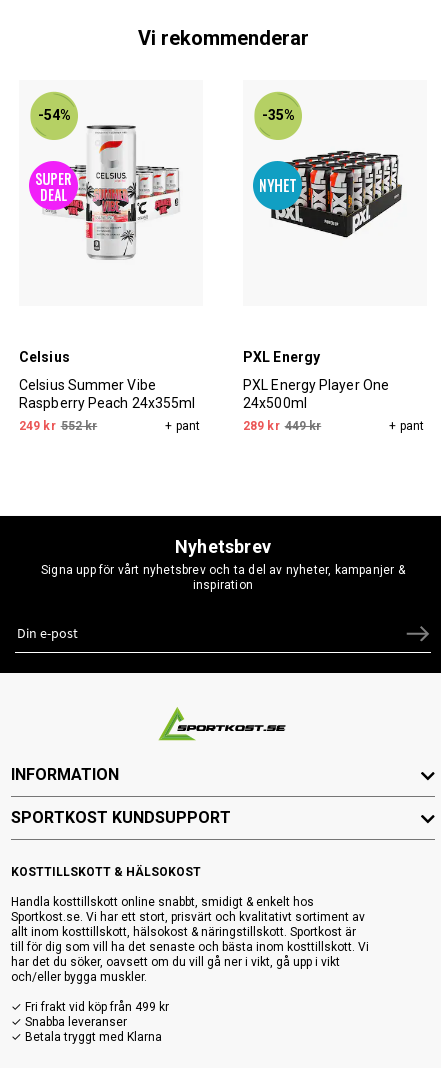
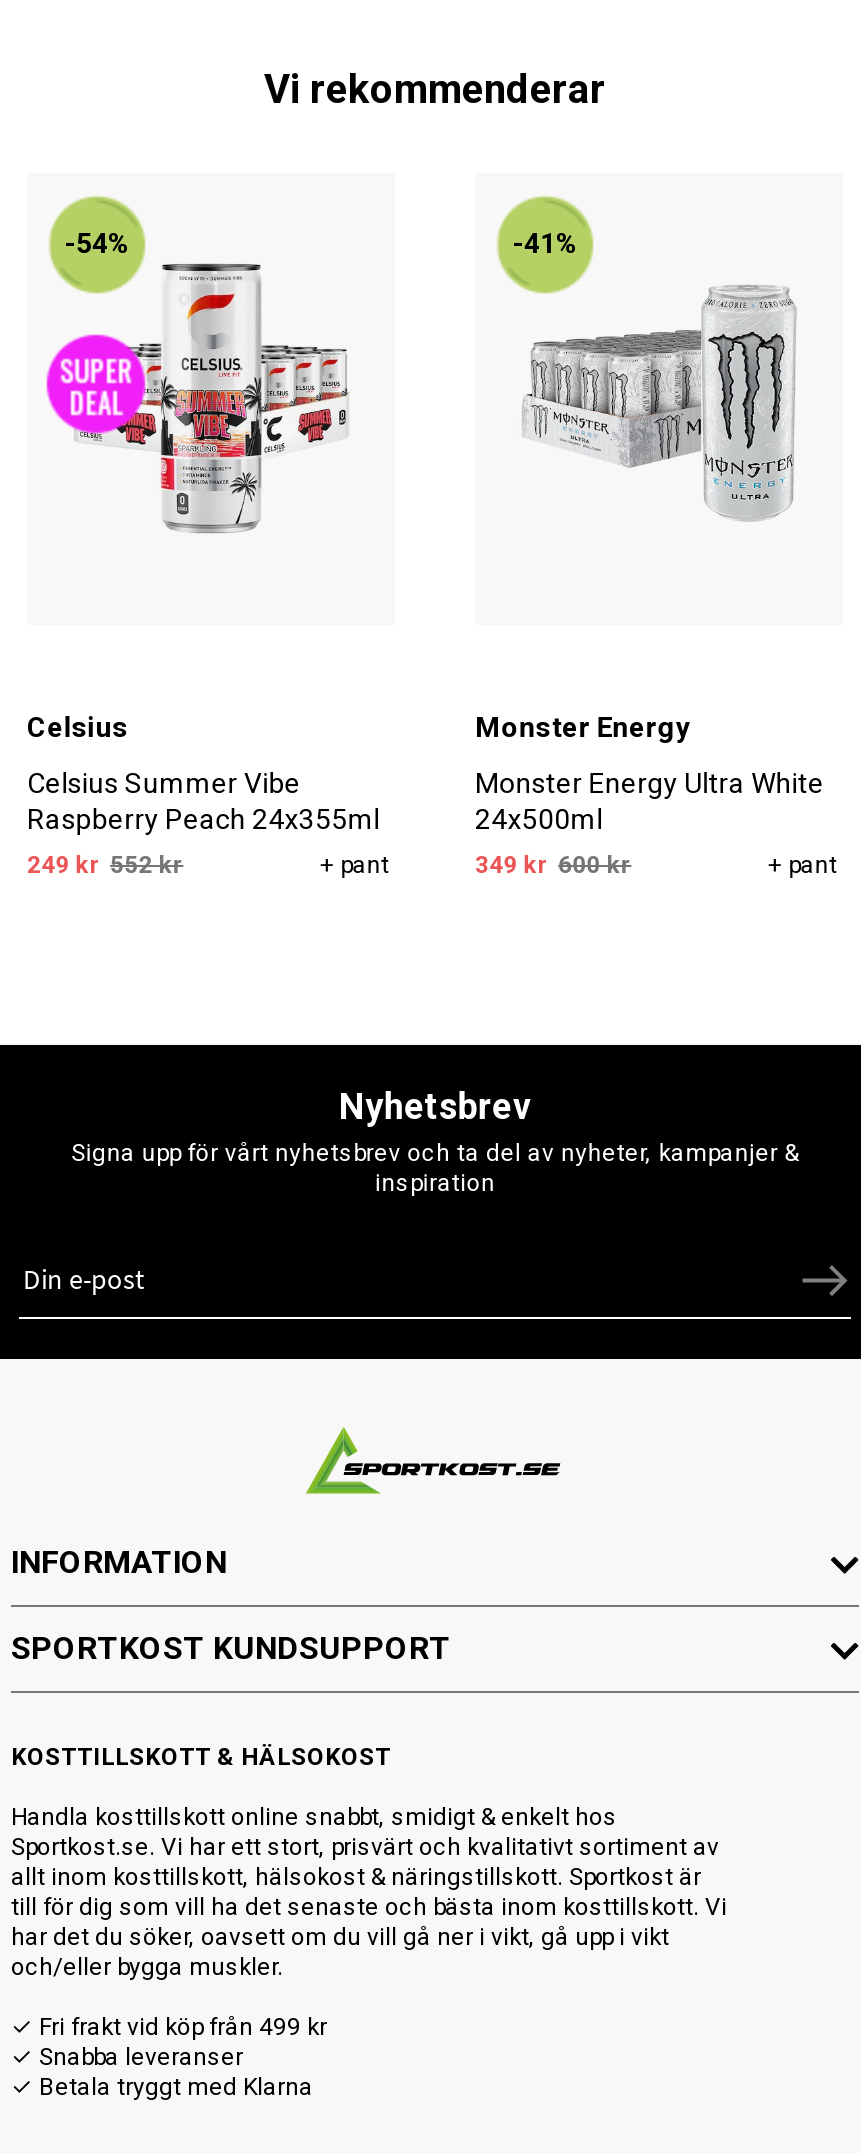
- -35%
+ -41%

- [image]
+ [image]

- PXL Energy
+ Monster Energy

- PXL Energy Player One
+ Monster Energy Ultra White

- 289 kr 449 kr
+ 349 kr 600 kr
